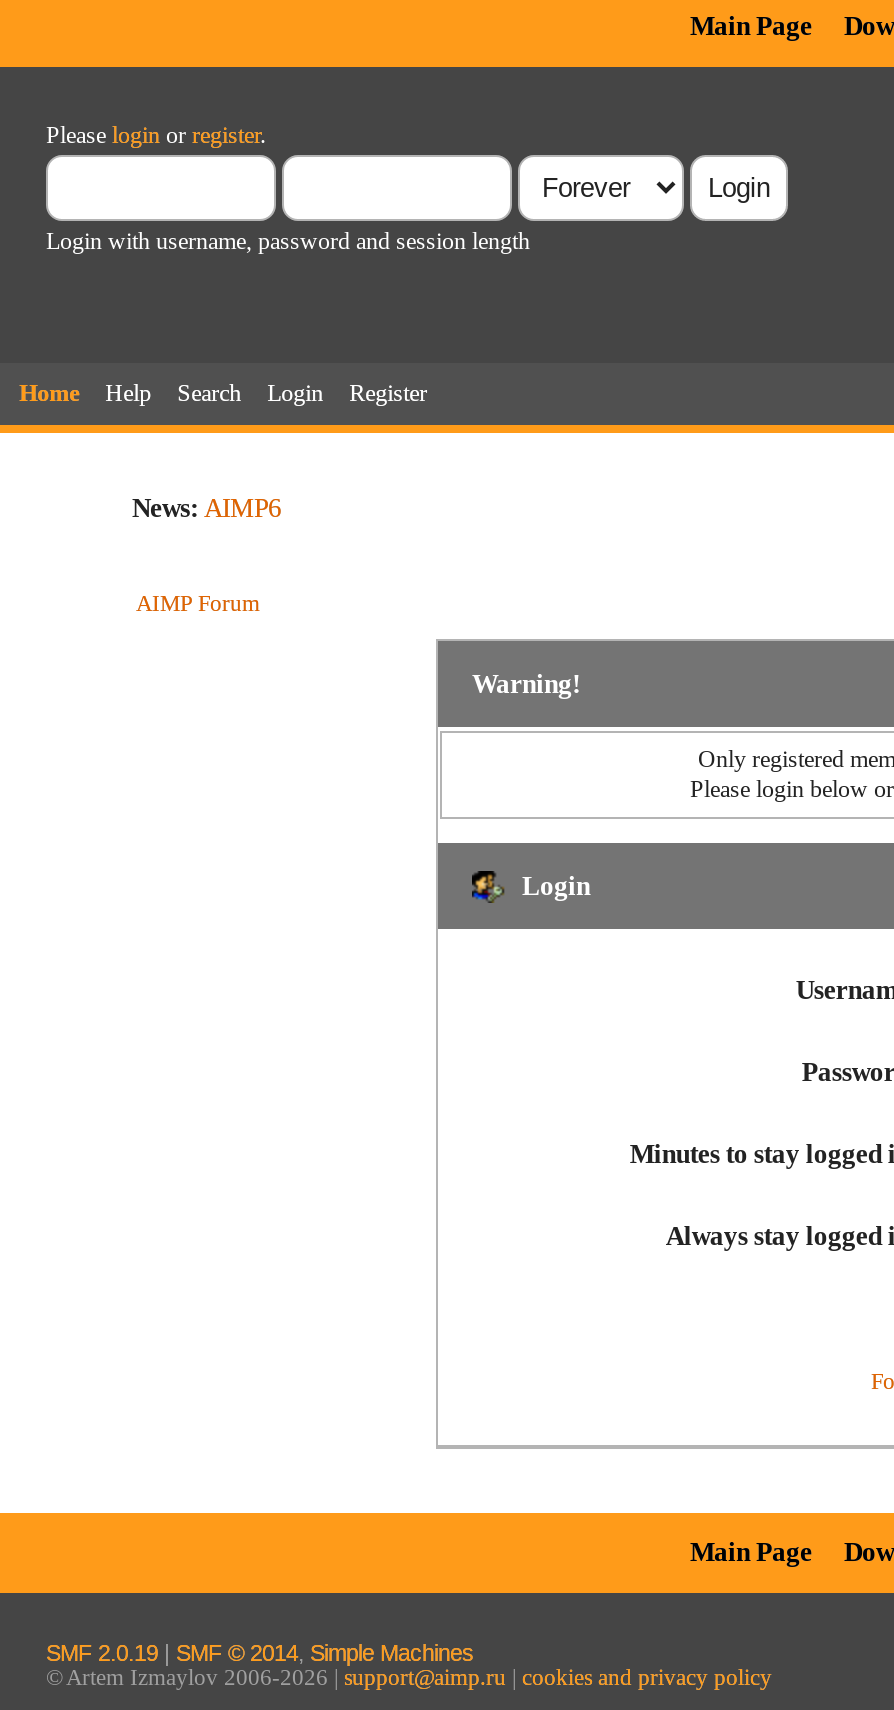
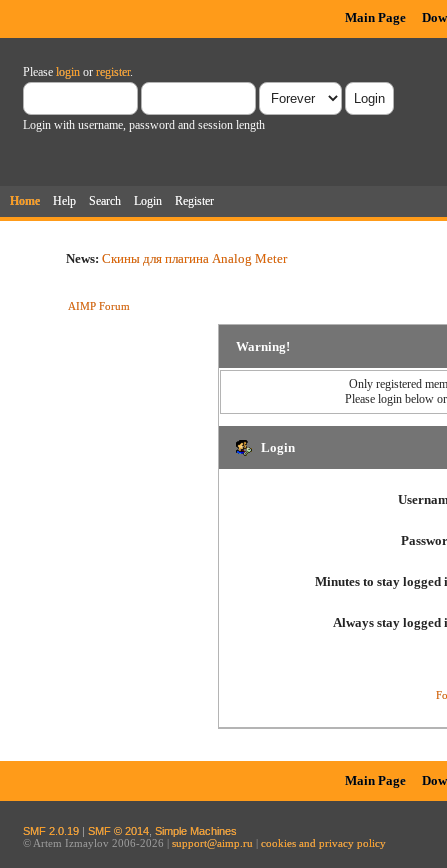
- News: AIMP6
+ News: Скины для плагина Analog Meter
